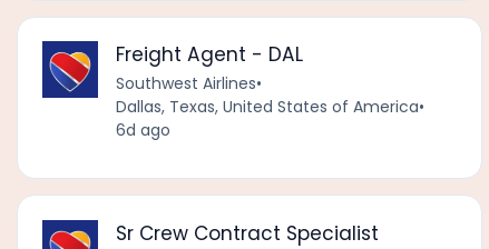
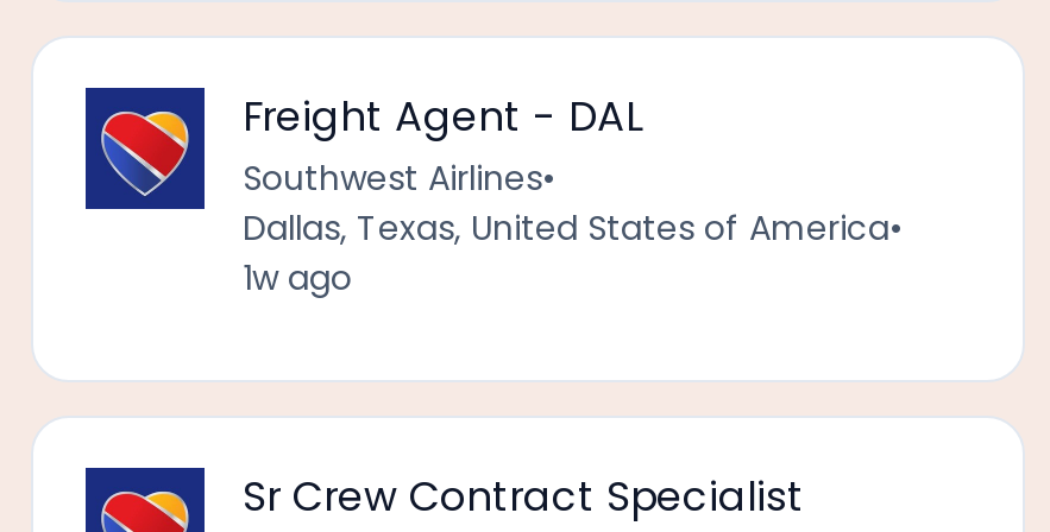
- 6d ago
+ 1w ago
